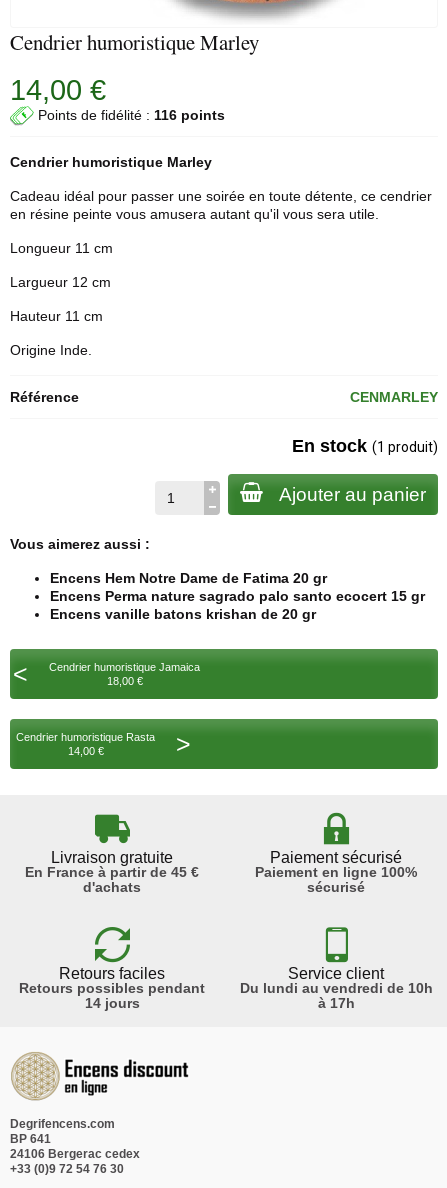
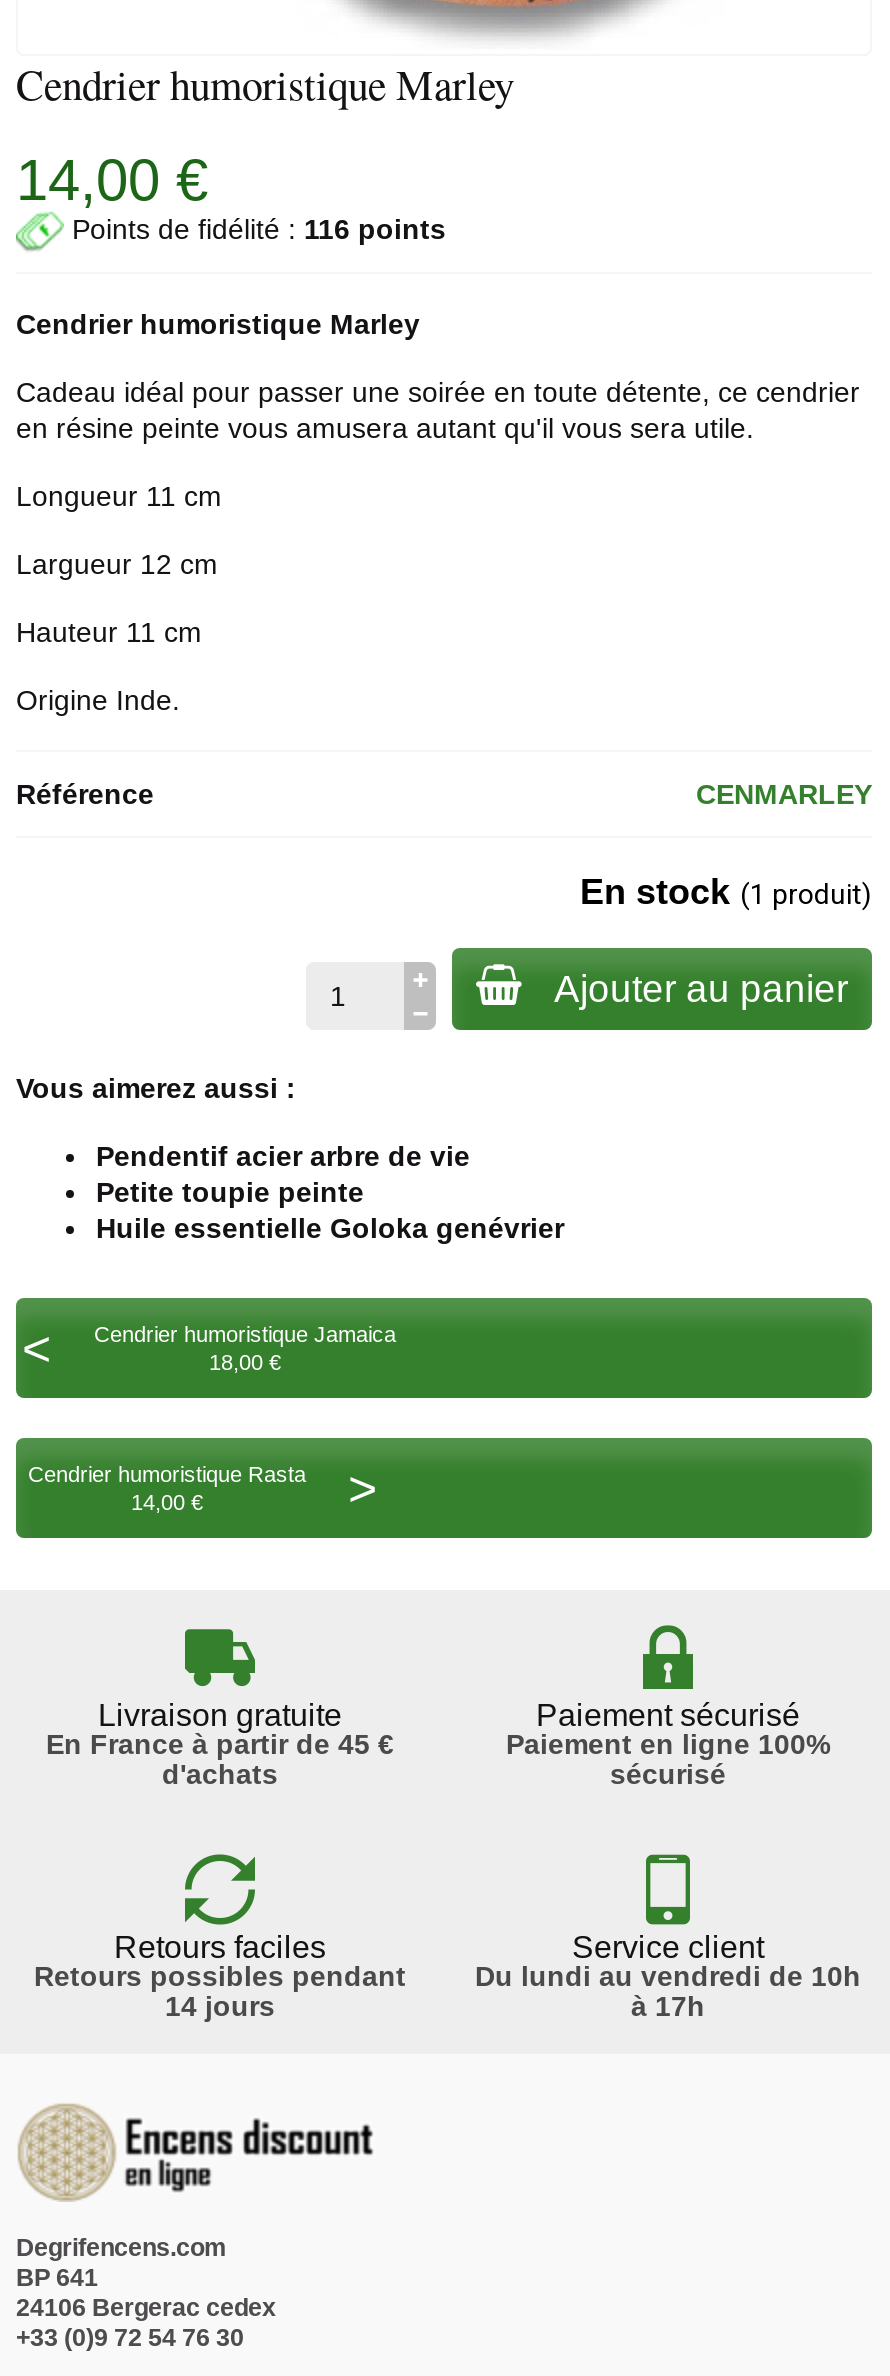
- Encens Hem Notre Dame de Fatima 20 gr
- Encens Perma nature sagrado palo santo ecocert 15 gr
- Encens vanille batons krishan de 20 gr
+ Pendentif acier arbre de vie
+ Petite toupie peinte
+ Huile essentielle Goloka genévrier
